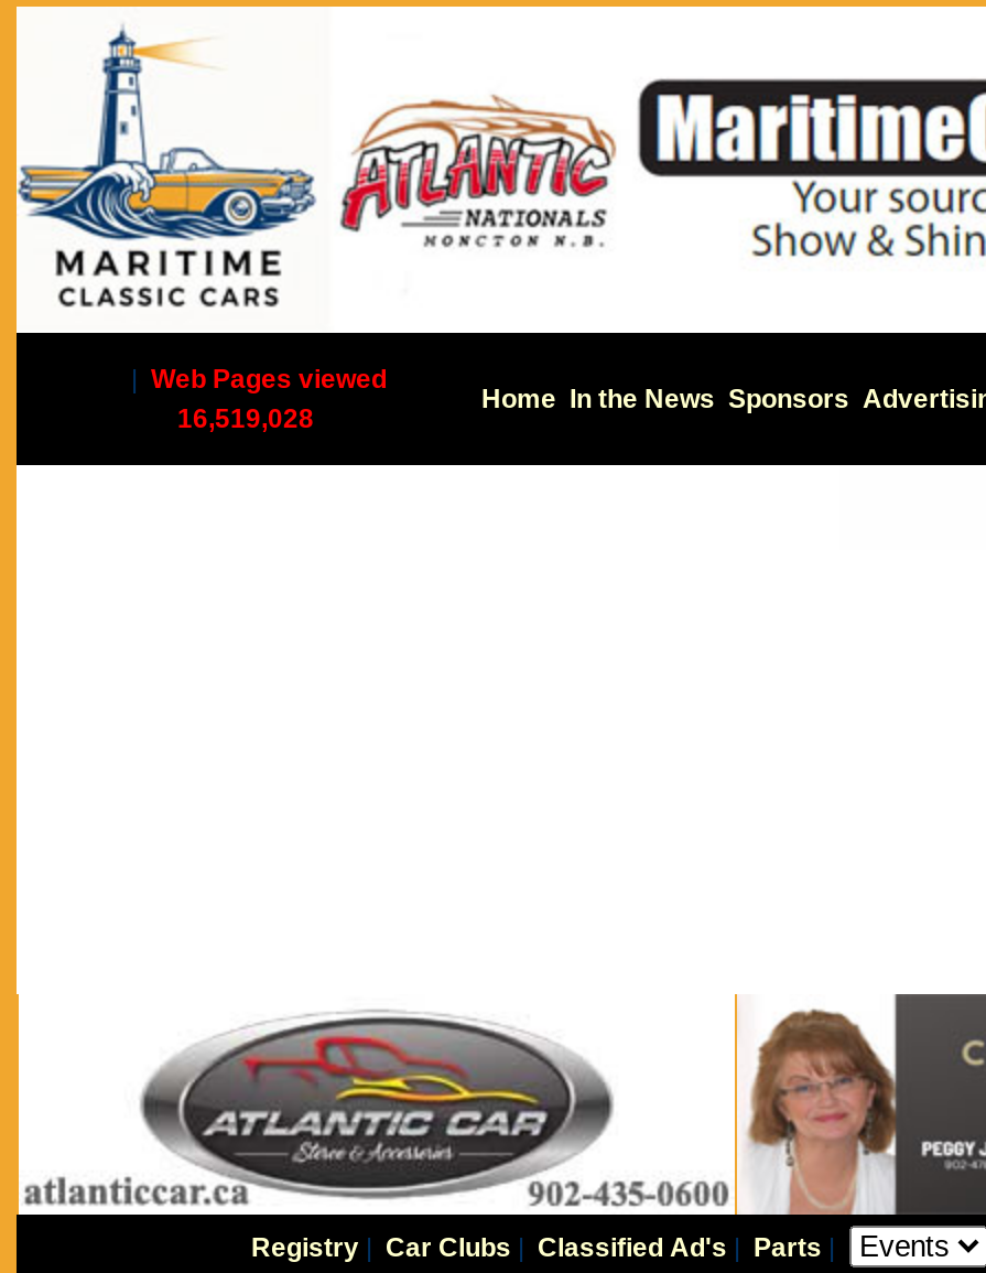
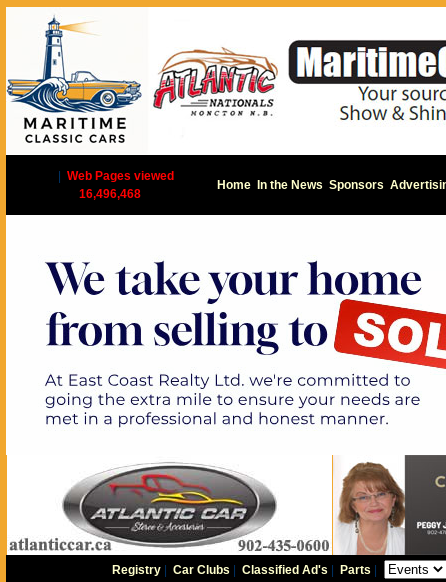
+ [image]

- 16,519,028
+ 16,496,468
